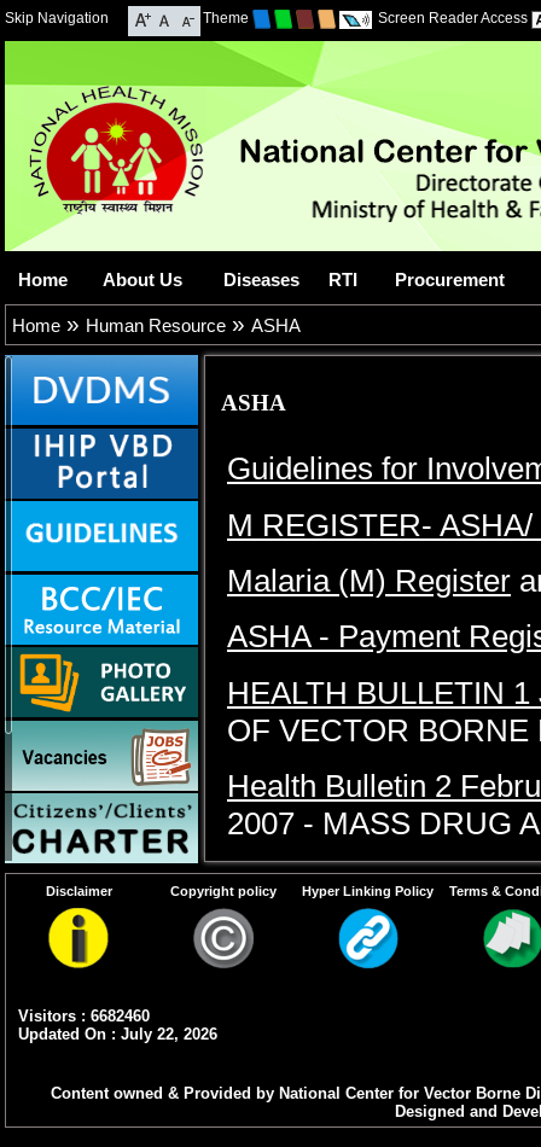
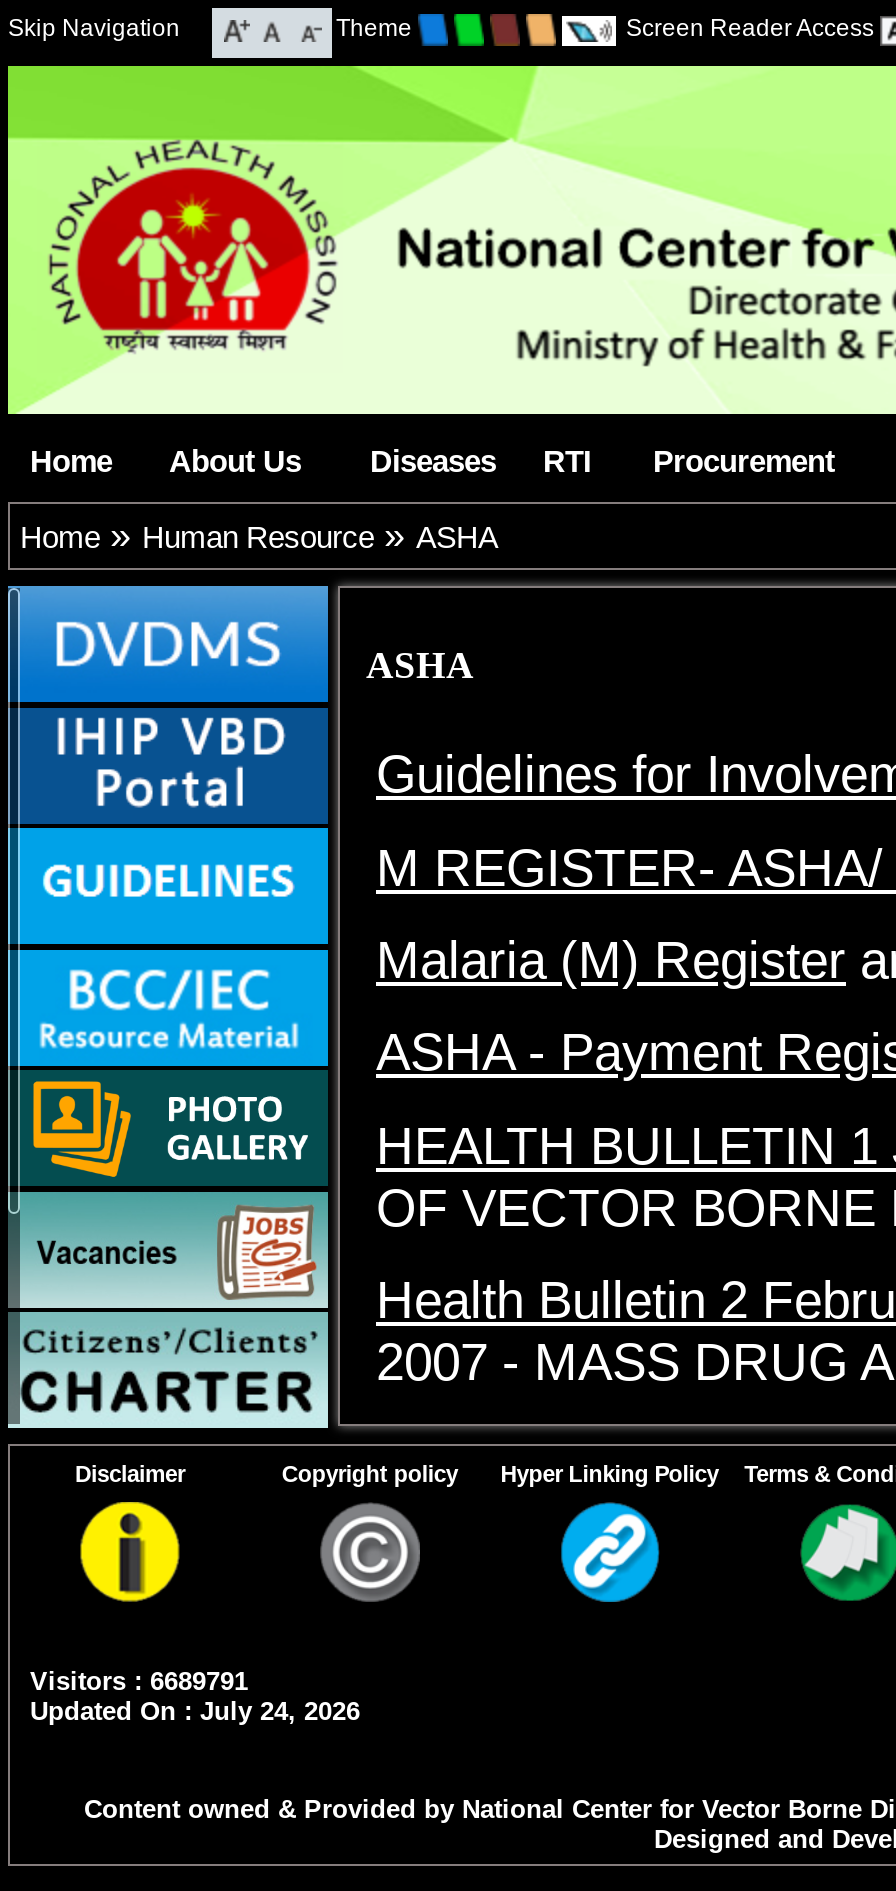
- Visitors : 6682460
+ Visitors : 6689791

- Updated On : July 22, 2026
+ Updated On : July 24, 2026
